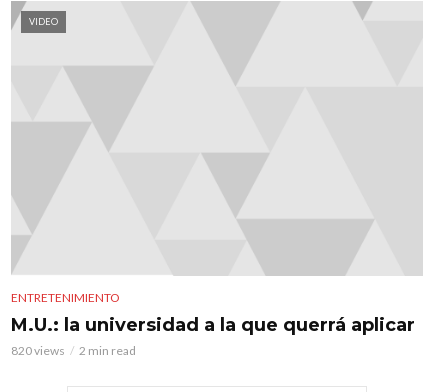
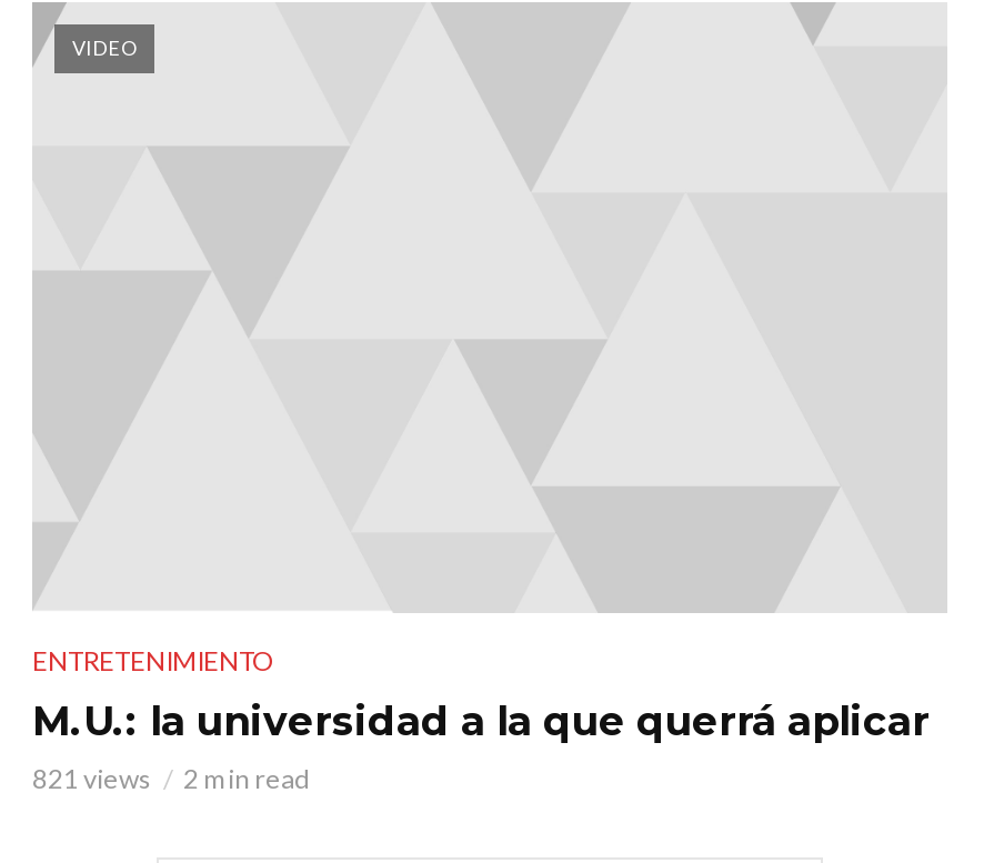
- 820 views 2 min read
+ 821 views 2 min read
